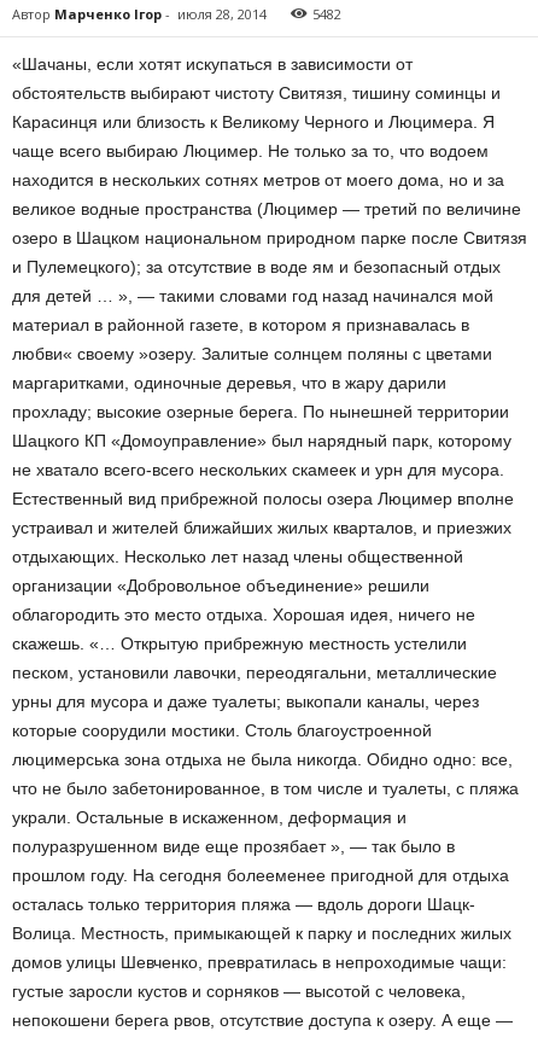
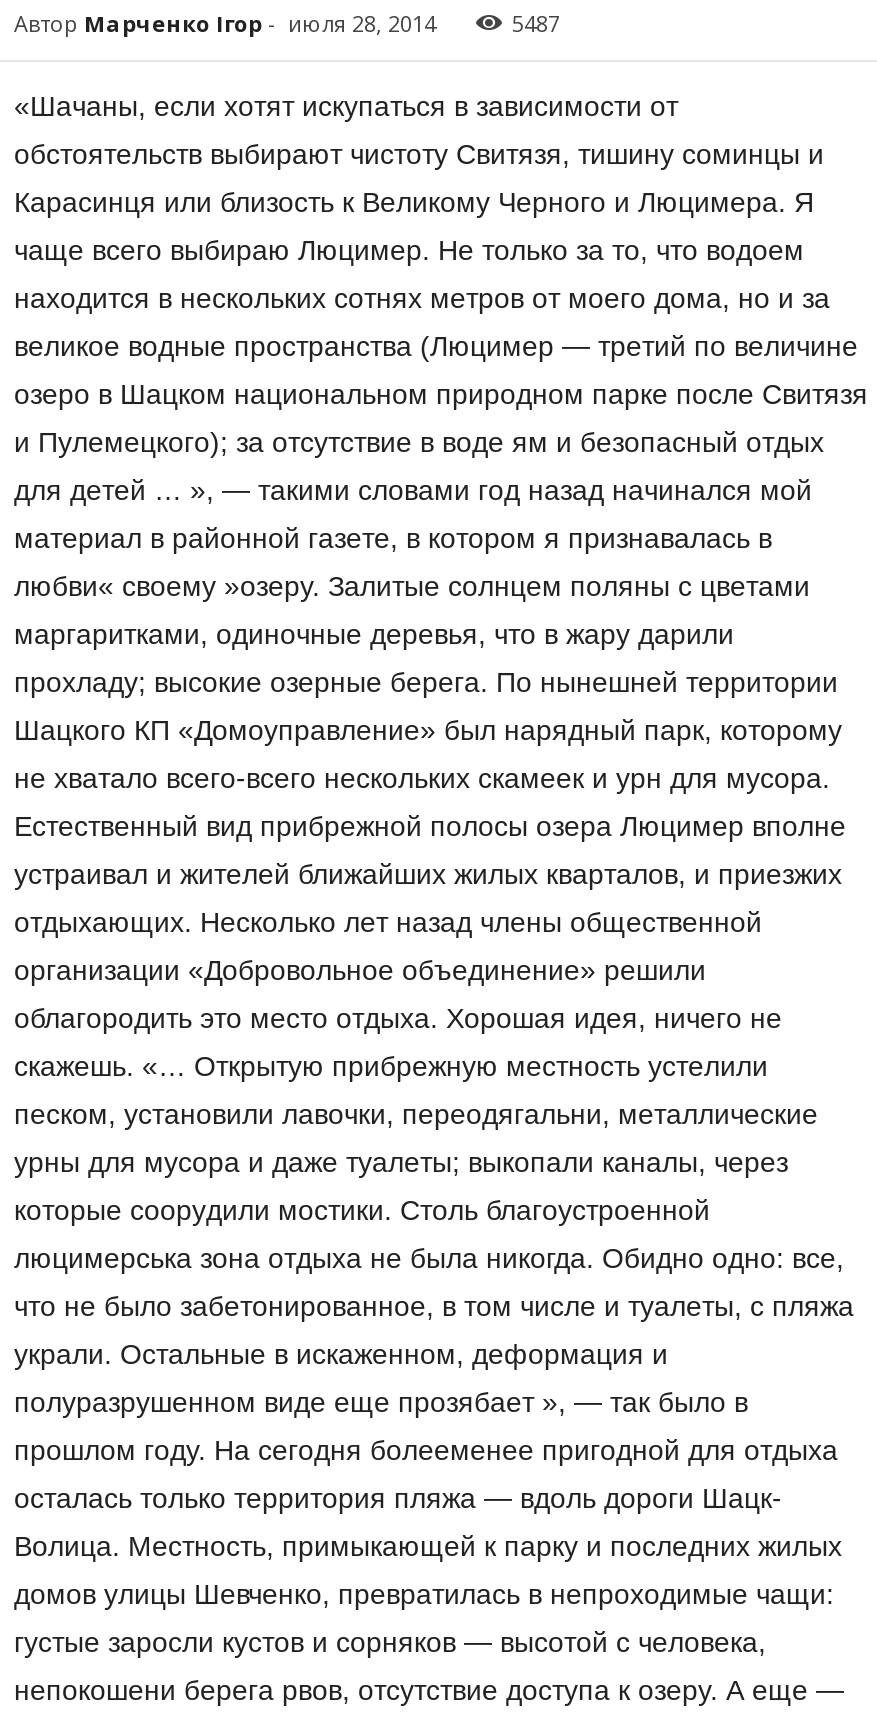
- 5482
+ 5487
